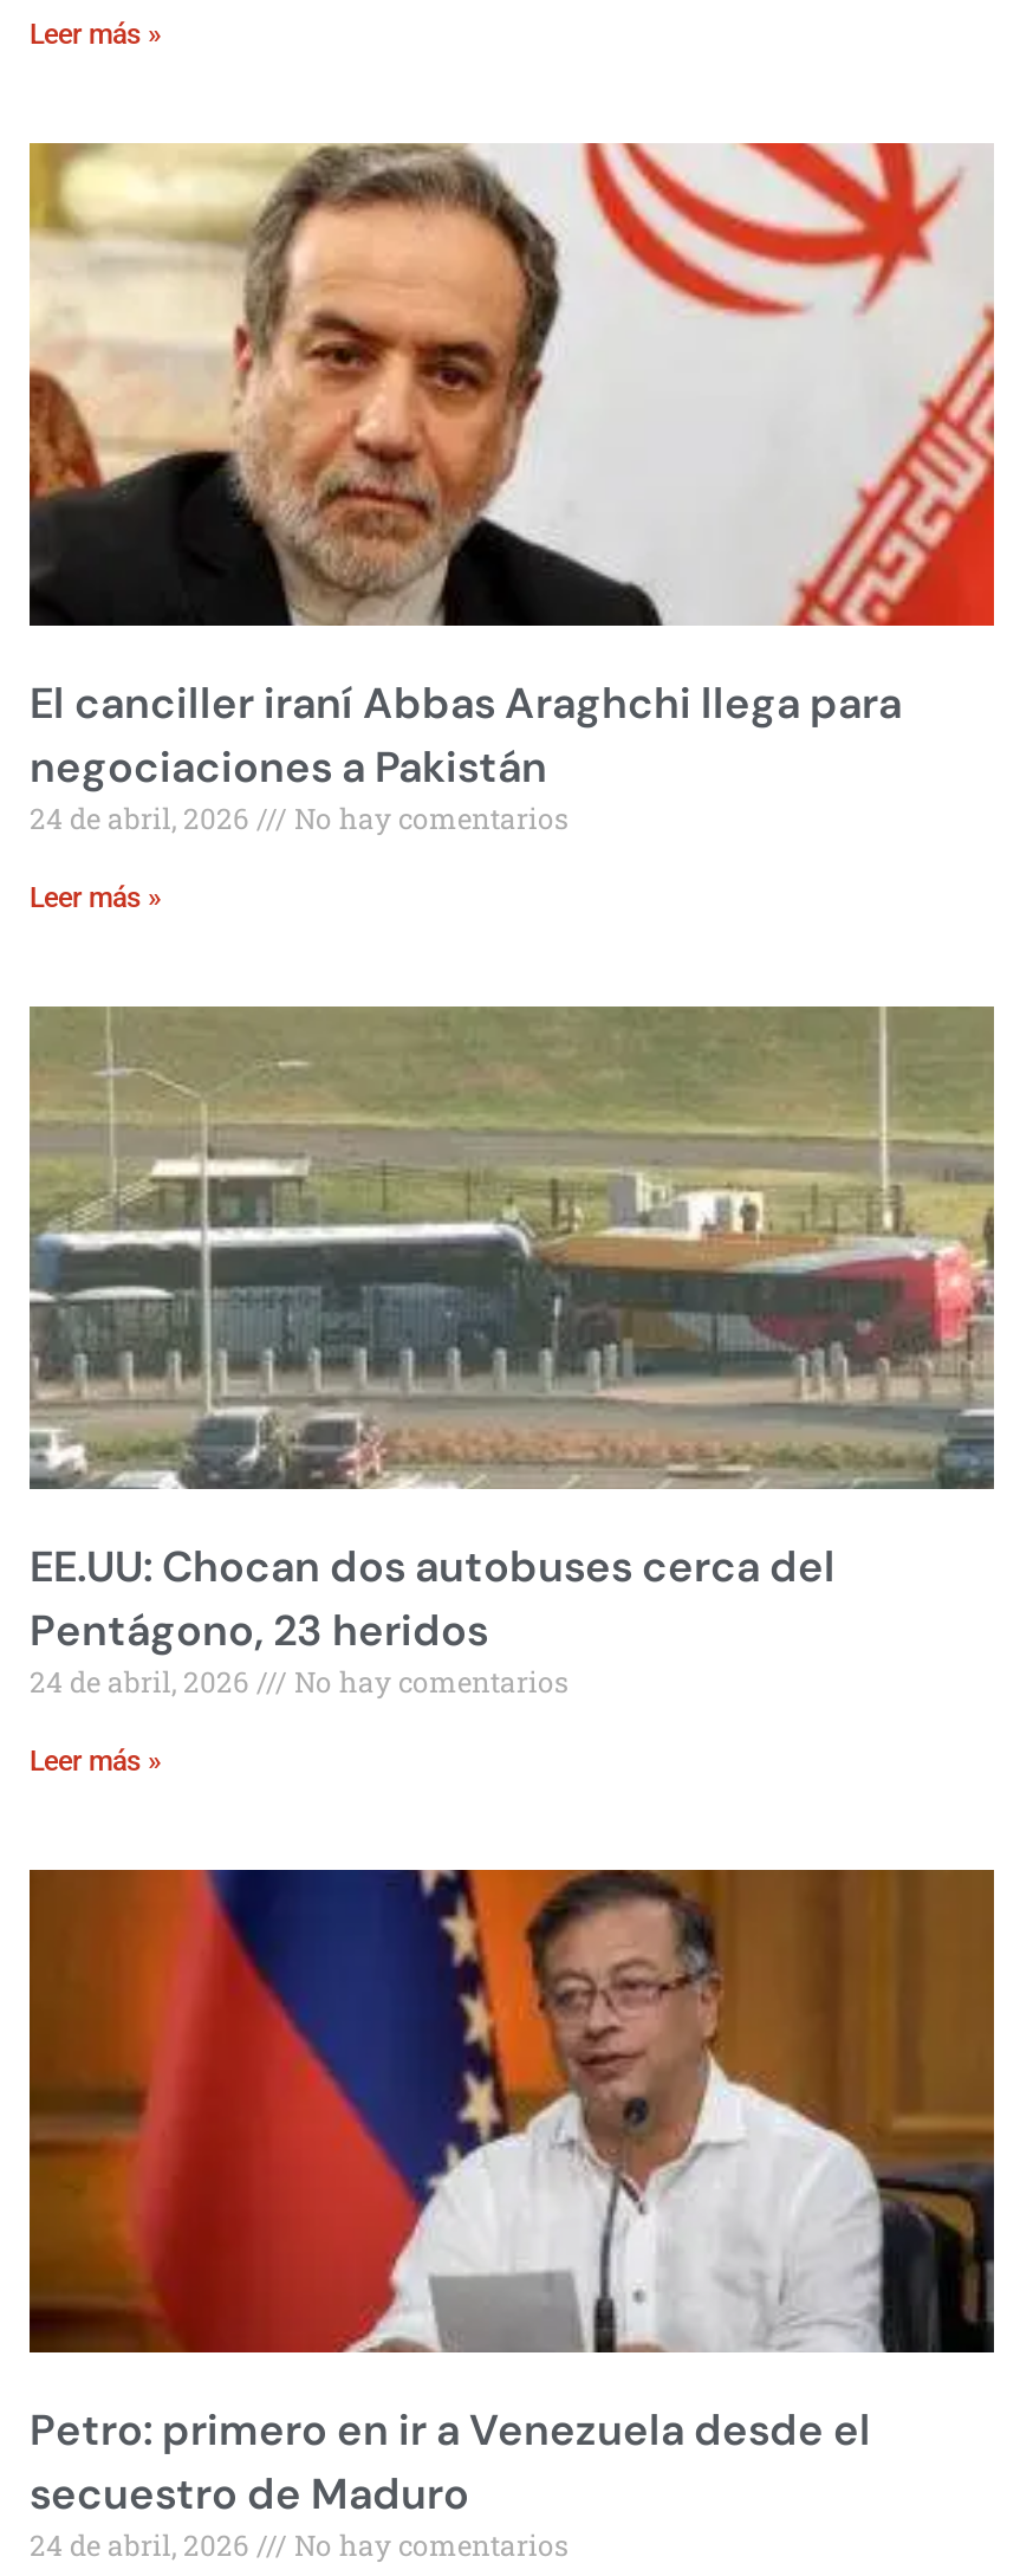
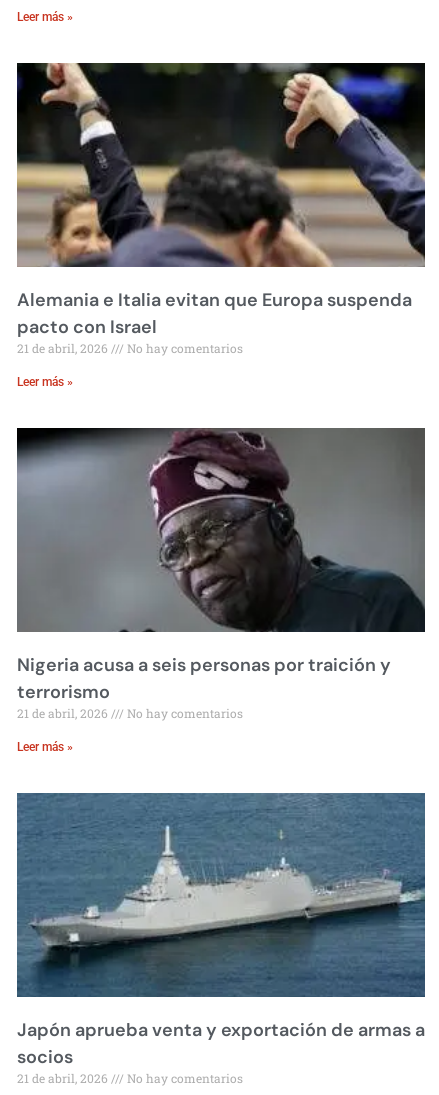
- [image]
- El canciller iraní Abbas Araghchi llega para
- negociaciones a Pakistán
- 24 de abril, 2026
+ [image]
+ Alemania e Italia evitan que Europa suspenda
+ pacto con Israel
+ 21 de abril, 2026

- [image]
- EE.UU: Chocan dos autobuses cerca del
- Pentágono, 23 heridos
- 24 de abril, 2026
+ [image]
+ Nigeria acusa a seis personas por traición y
+ terrorismo
+ 21 de abril, 2026

- [image]
- Petro: primero en ir a Venezuela desde el
- secuestro de Maduro
- 24 de abril, 2026
+ [image]
+ Japón aprueba venta y exportación de armas a
+ socios
+ 21 de abril, 2026
